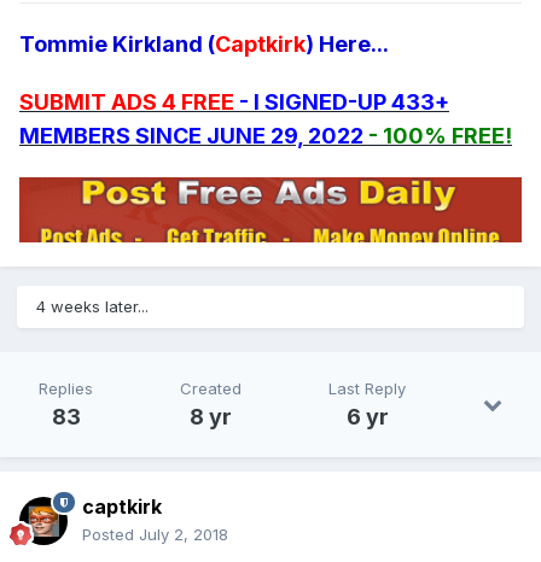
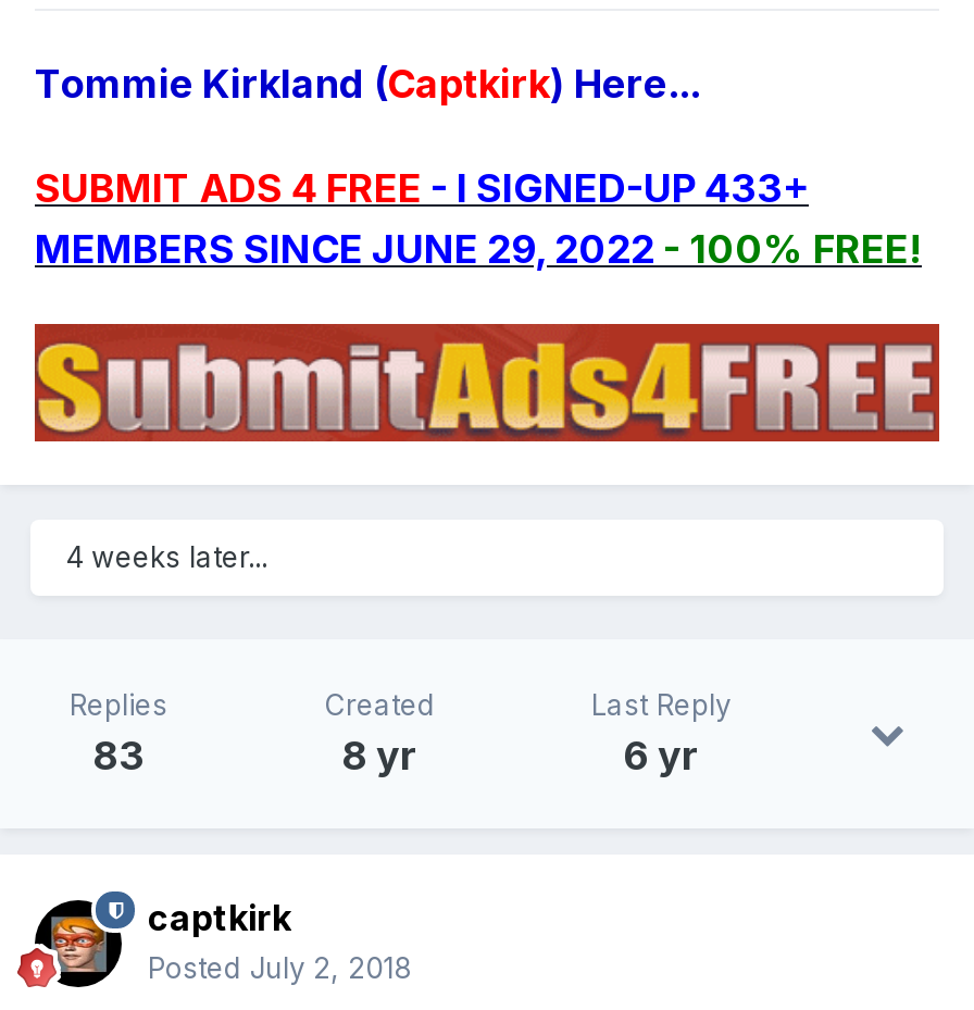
- [image]
+ [image]
